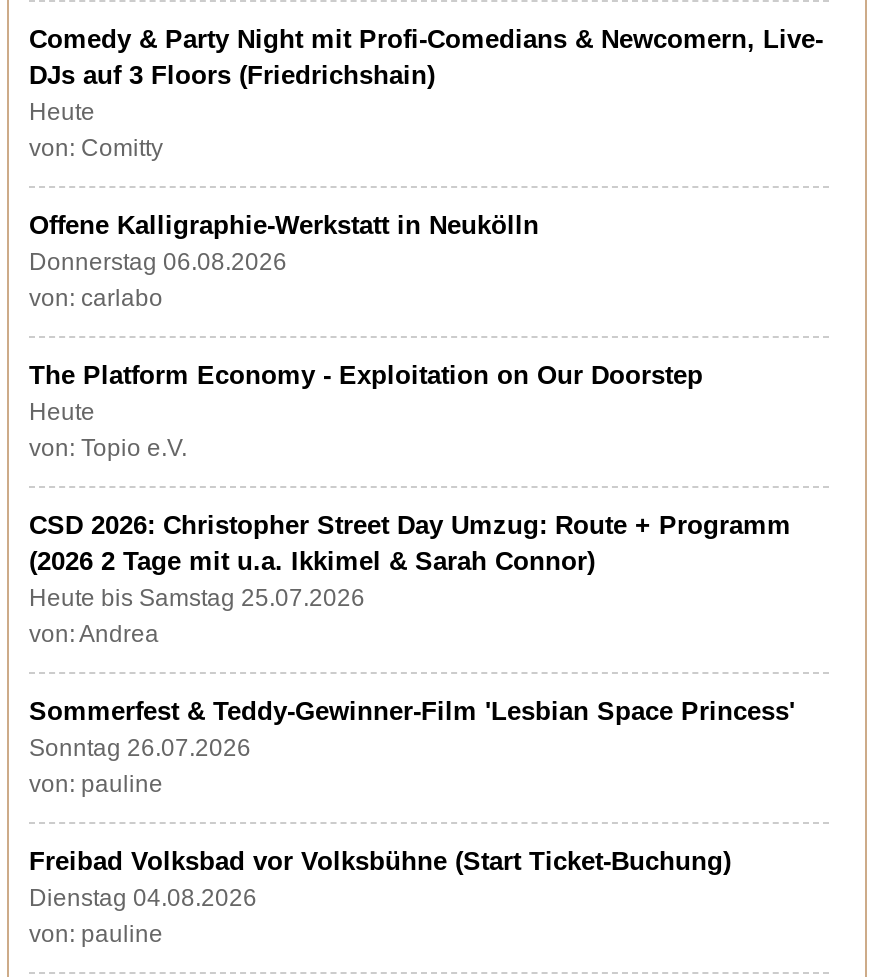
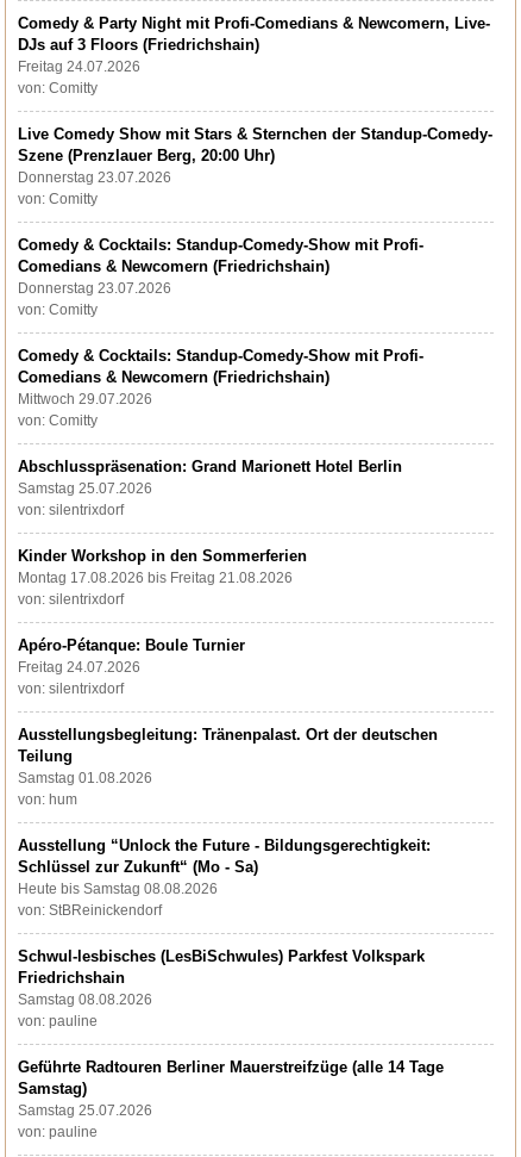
- Heute
+ Freitag 24.07.2026

- Offene Kalligraphie-Werkstatt in Neukölln
- Donnerstag 06.08.2026
- von: carlabo
- The Platform Economy - Exploitation on Our Doorstep
- Heute
- von: Topio e.V.
- CSD 2026: Christopher Street Day Umzug: Route + Programm
- (2026 2 Tage mit u.a. Ikkimel & Sarah Connor)
- Heute bis Samstag 25.07.2026
- von: Andrea
- Sommerfest & Teddy-Gewinner-Film 'Lesbian Space Princess'
- Sonntag 26.07.2026
+ Live Comedy Show mit Stars & Sternchen der Standup-Comedy-
+ Szene (Prenzlauer Berg, 20:00 Uhr)
+ Donnerstag 23.07.2026
+ von: Comitty
+ Comedy & Cocktails: Standup-Comedy-Show mit Profi-
+ Comedians & Newcomern (Friedrichshain)
+ Donnerstag 23.07.2026
+ von: Comitty
+ Comedy & Cocktails: Standup-Comedy-Show mit Profi-
+ Comedians & Newcomern (Friedrichshain)
+ Mittwoch 29.07.2026
+ von: Comitty
+ Abschlusspräsenation: Grand Marionett Hotel Berlin
+ Samstag 25.07.2026
+ von: silentrixdorf
+ Kinder Workshop in den Sommerferien
+ Montag 17.08.2026 bis Freitag 21.08.2026
+ von: silentrixdorf
+ Apéro-Pétanque: Boule Turnier
+ Freitag 24.07.2026
+ von: silentrixdorf
+ Ausstellungsbegleitung: Tränenpalast. Ort der deutschen
+ Teilung
+ Samstag 01.08.2026
+ von: hum
+ Ausstellung “Unlock the Future - Bildungsgerechtigkeit:
+ Schlüssel zur Zukunft“ (Mo - Sa)
+ Heute bis Samstag 08.08.2026
+ von: StBReinickendorf
+ Schwul-lesbisches (LesBiSchwules) Parkfest Volkspark
+ Friedrichshain
+ Samstag 08.08.2026

- Freibad Volksbad vor Volksbühne (Start Ticket-Buchung)
- Dienstag 04.08.2026
+ Geführte Radtouren Berliner Mauerstreifzüge (alle 14 Tage
+ Samstag)
+ Samstag 25.07.2026
